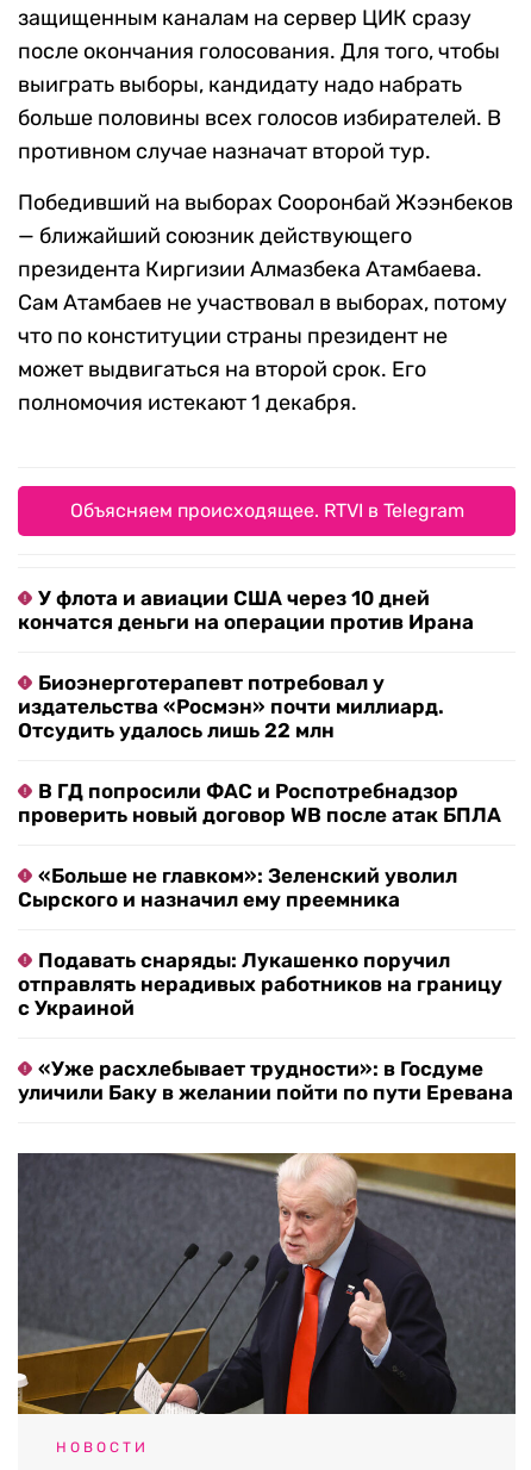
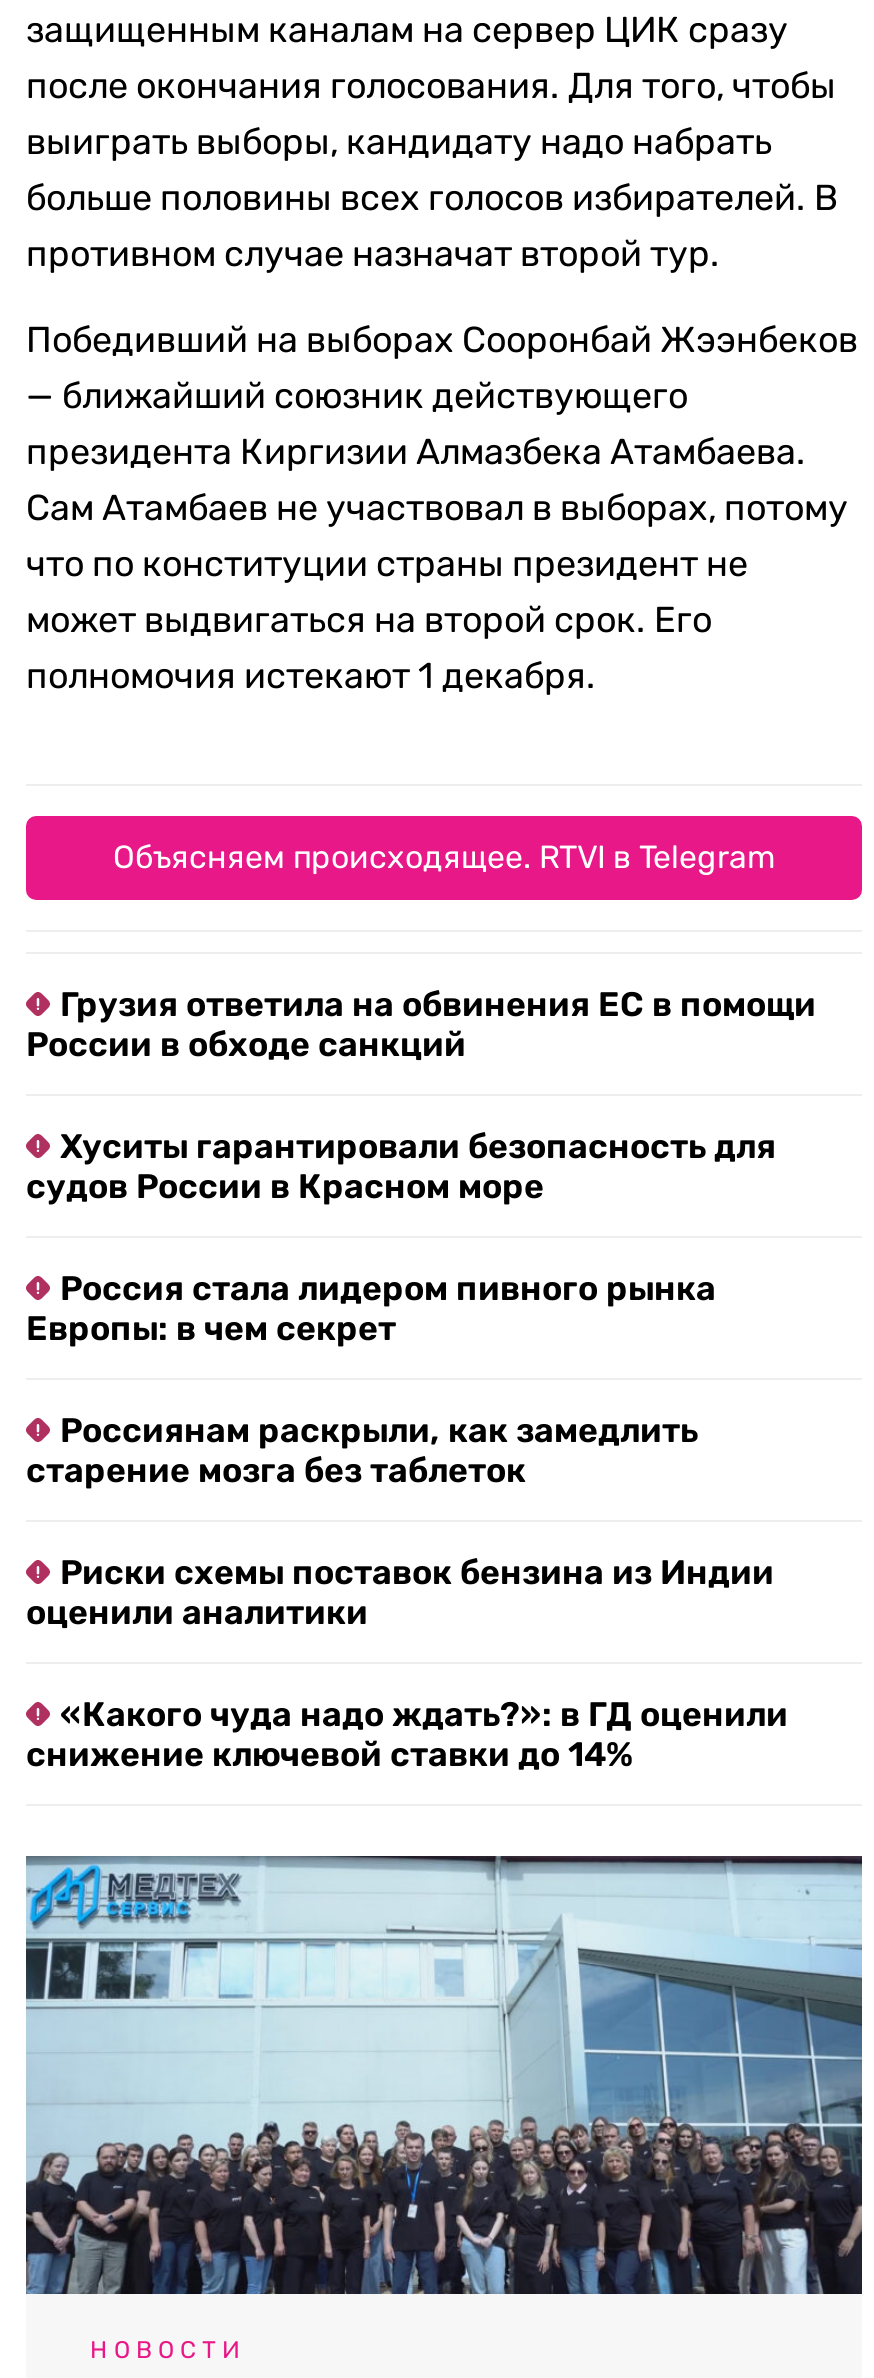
- У флота и авиации США через 10 дней
- кончатся деньги на операции против Ирана
+ Грузия ответила на обвинения ЕС в помощи
+ России в обходе санкций

- Биоэнерготерапевт потребовал у
- издательства «Росмэн» почти миллиард.
- Отсудить удалось лишь 22 млн
+ Хуситы гарантировали безопасность для
+ судов России в Красном море

- В ГД попросили ФАС и Роспотребнадзор
- проверить новый договор WB после атак БПЛА
+ Россия стала лидером пивного рынка
+ Европы: в чем секрет

- «Больше не главком»: Зеленский уволил
- Сырского и назначил ему преемника
+ Россиянам раскрыли, как замедлить
+ старение мозга без таблеток

- Подавать снаряды: Лукашенко поручил
- отправлять нерадивых работников на границу
- с Украиной
+ Риски схемы поставок бензина из Индии
+ оценили аналитики

- «Уже расхлебывает трудности»: в Госдуме
- уличили Баку в желании пойти по пути Еревана
+ «Какого чуда надо ждать?»: в ГД оценили
+ снижение ключевой ставки до 14%

- [image]
+ [image]
